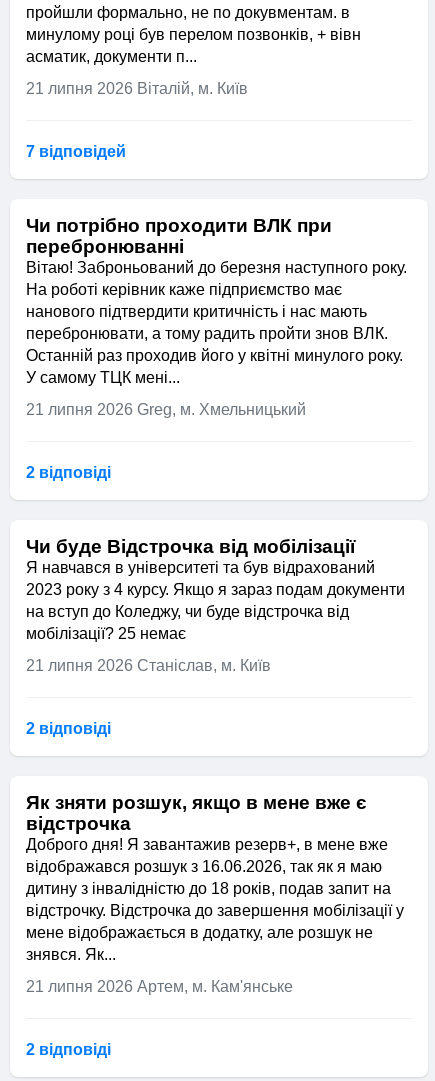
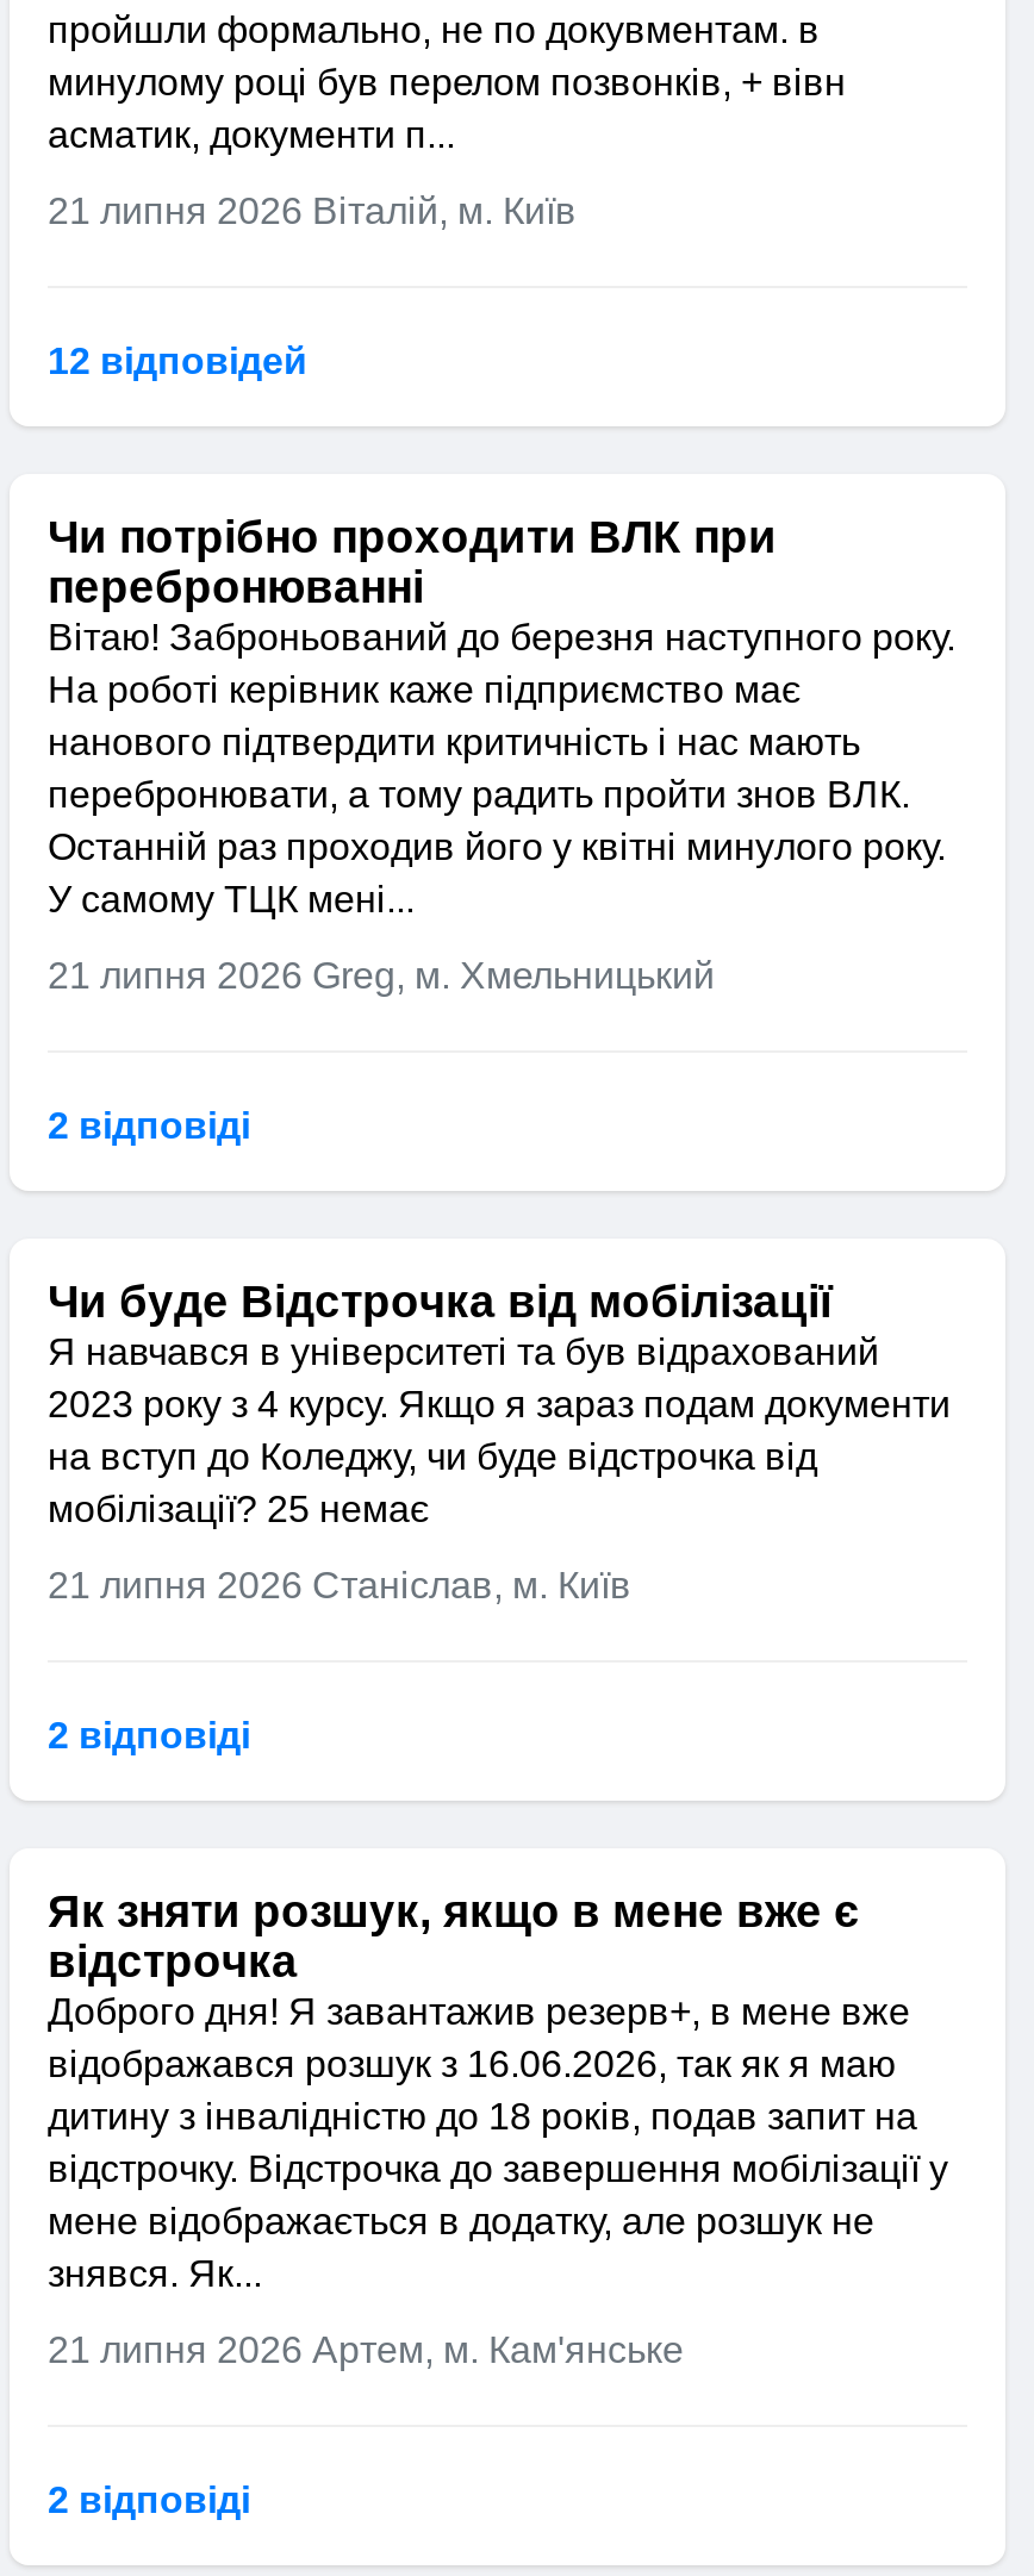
- 7 відповідей
+ 12 відповідей
